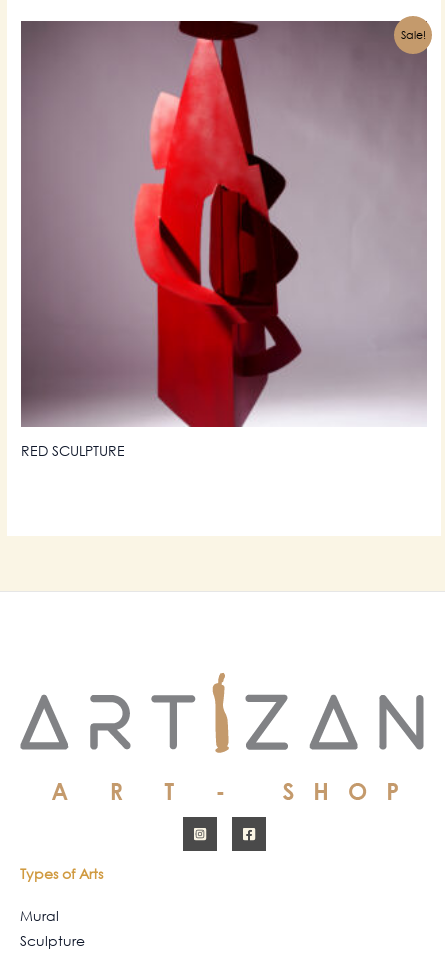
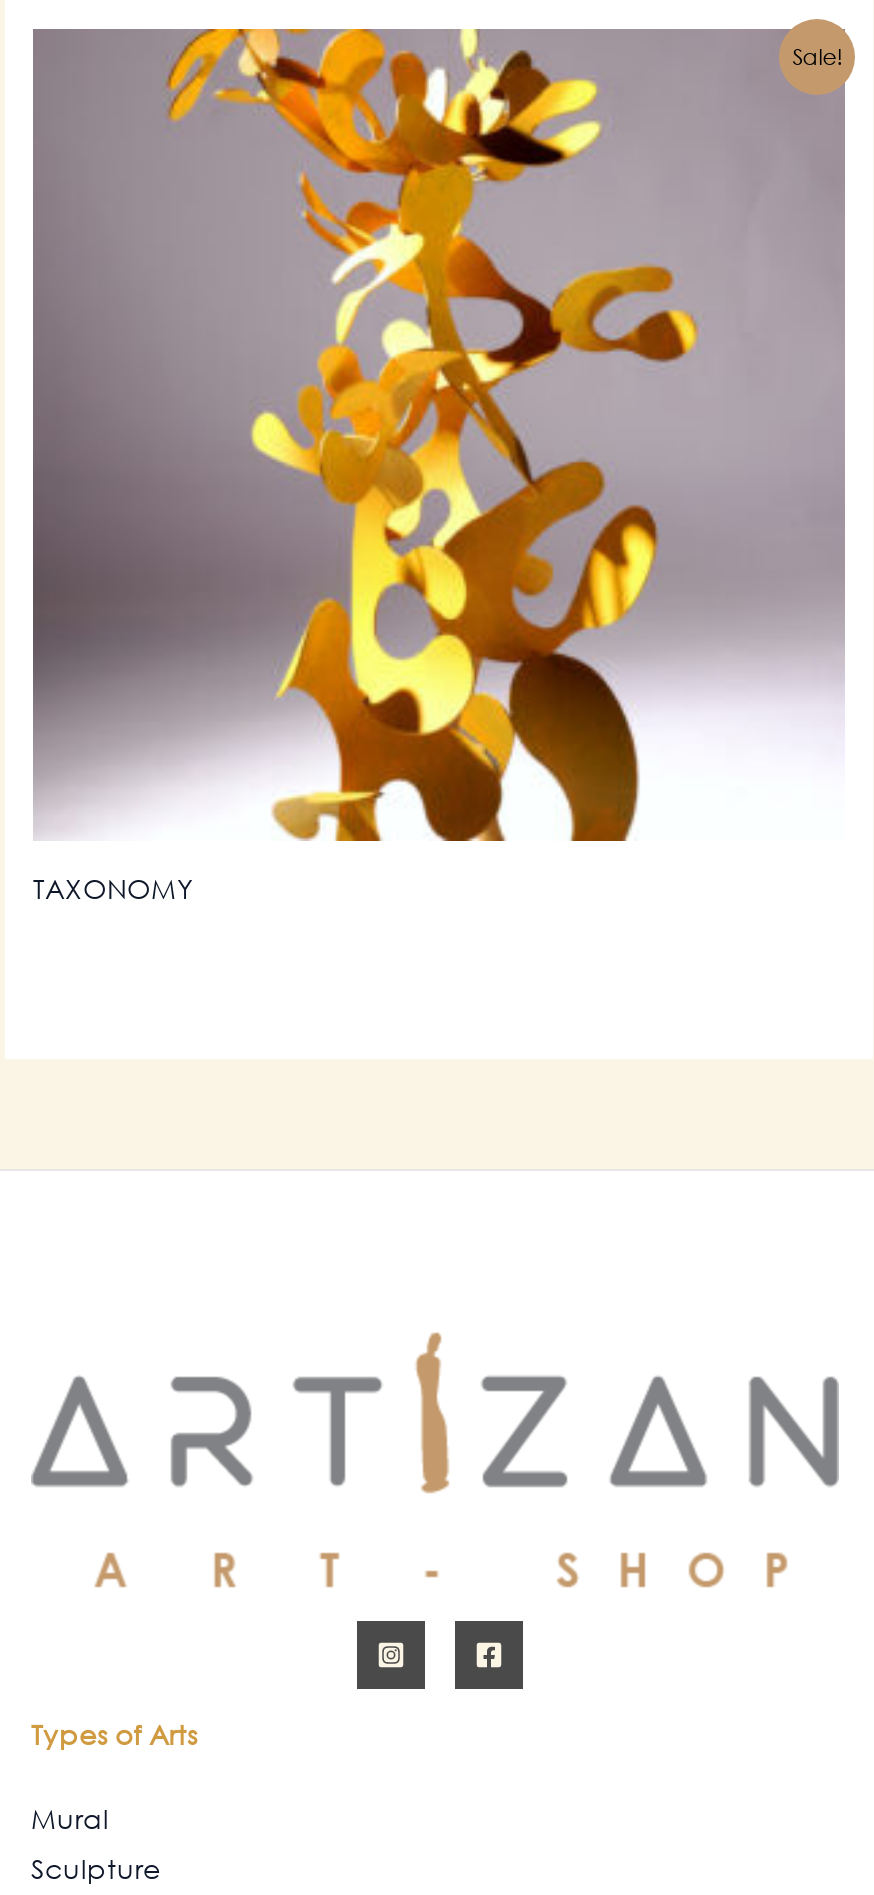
- [image]
- RED SCULPTURE
+ [image]
+ TAXONOMY
